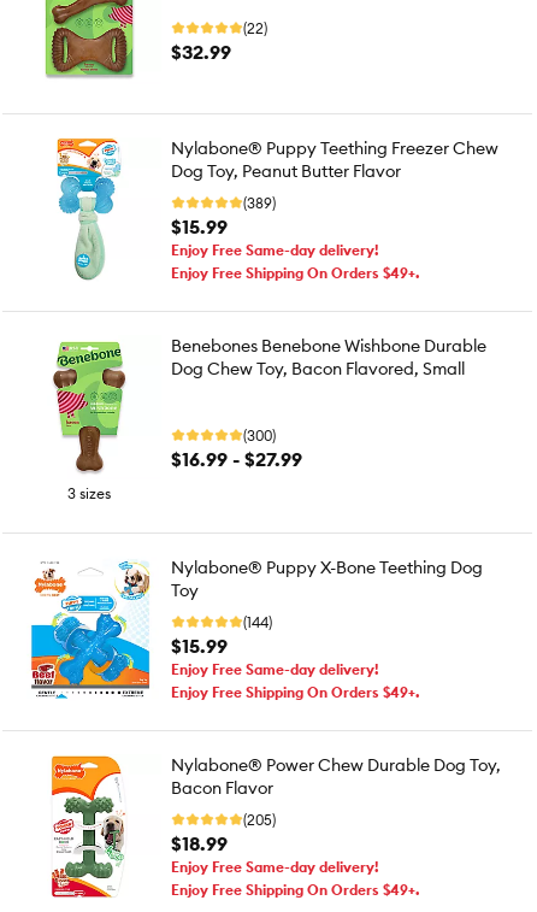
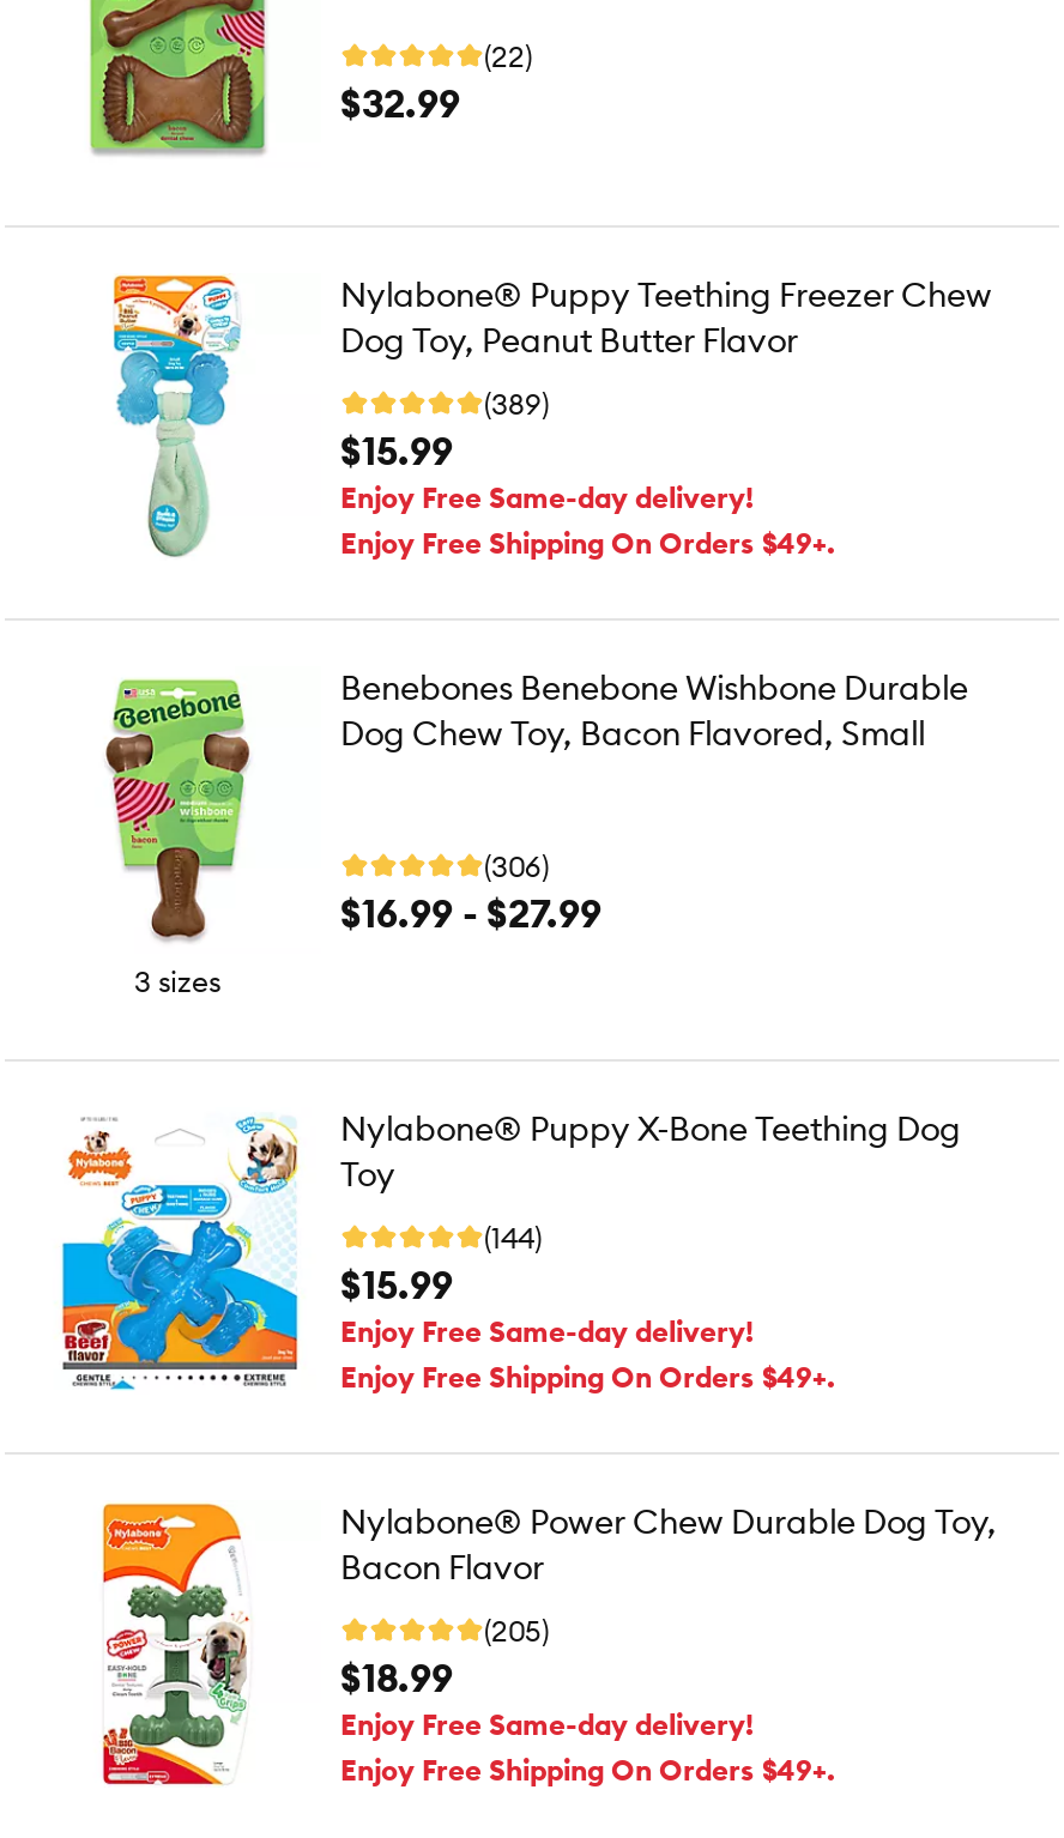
- (300)
+ (306)
